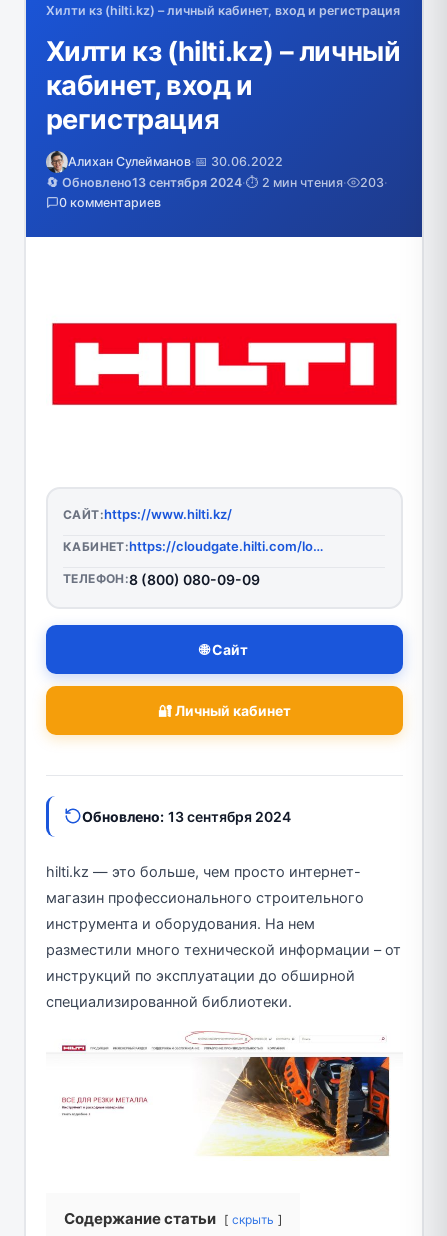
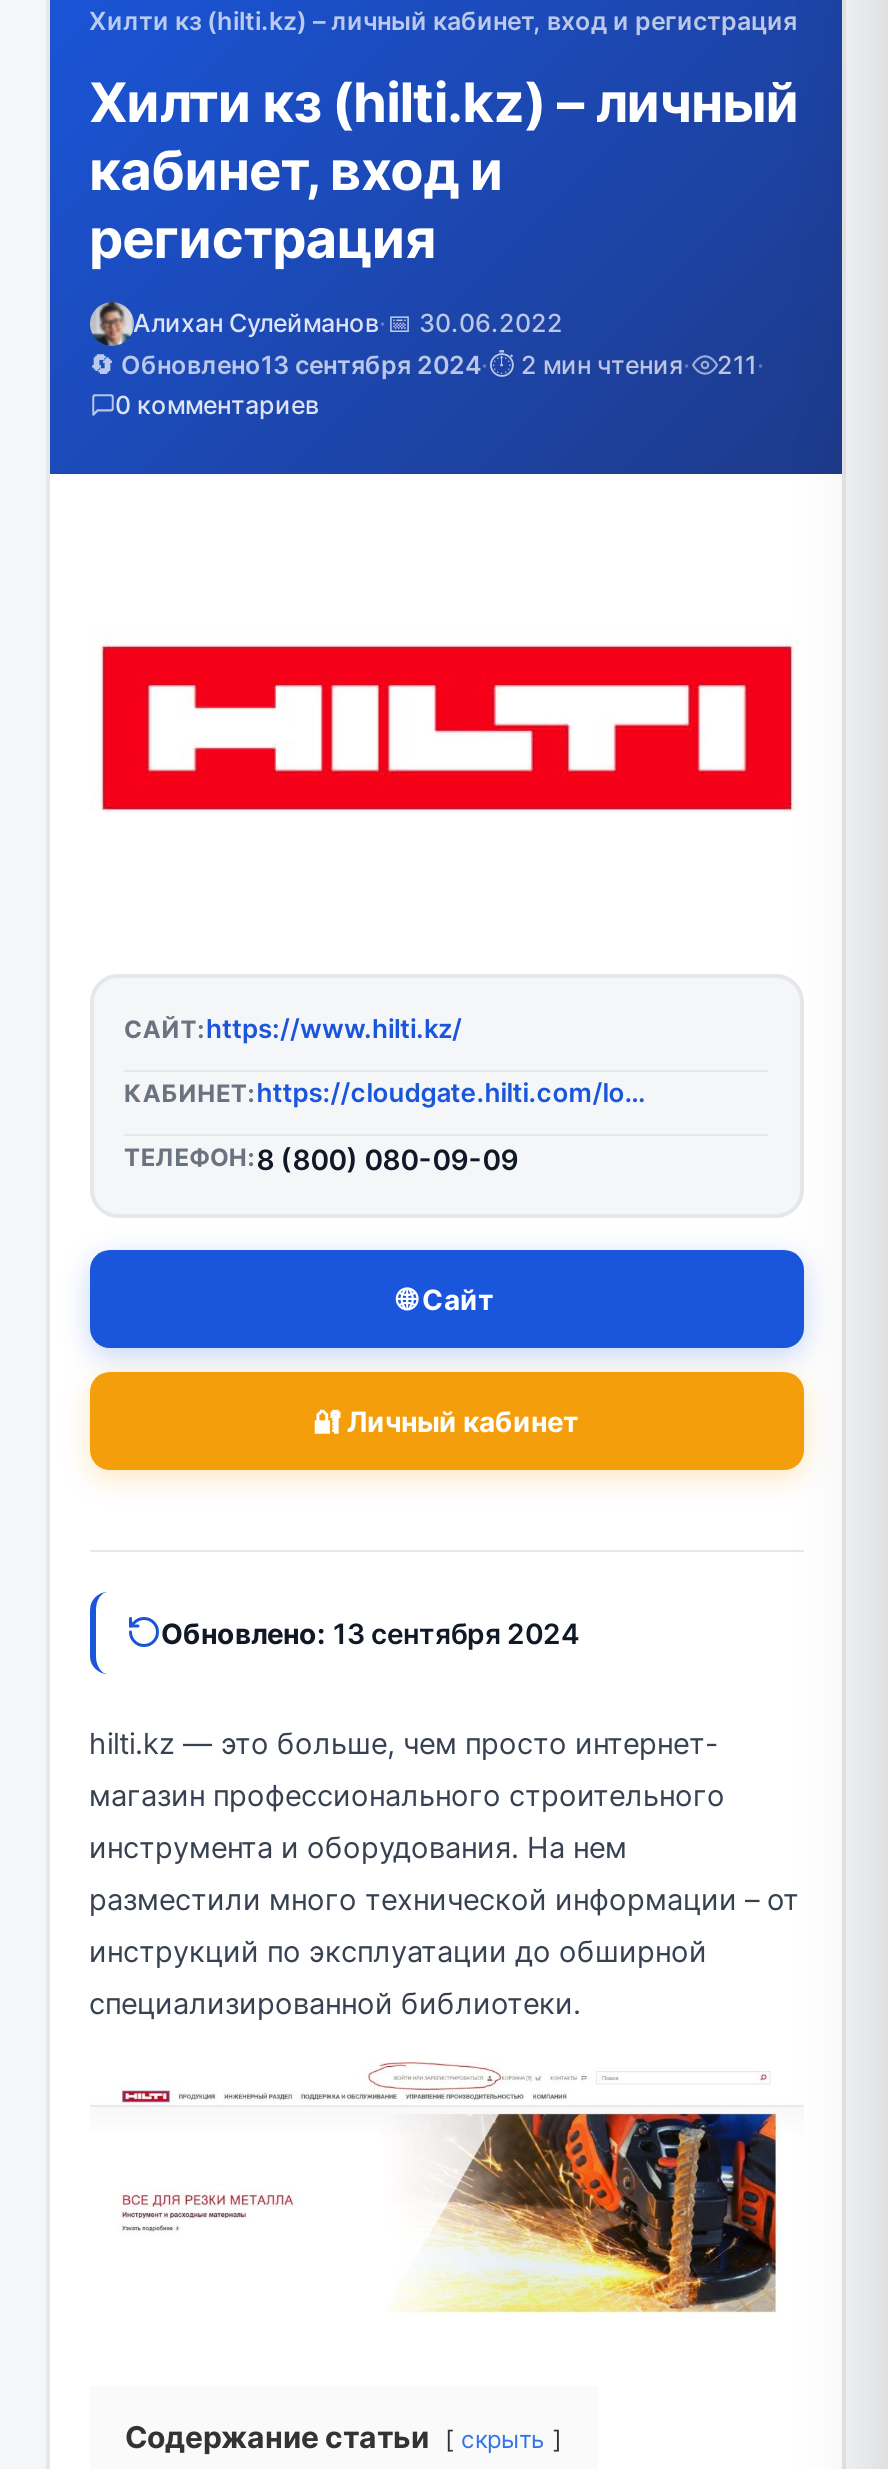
- 203·
+ 211·
